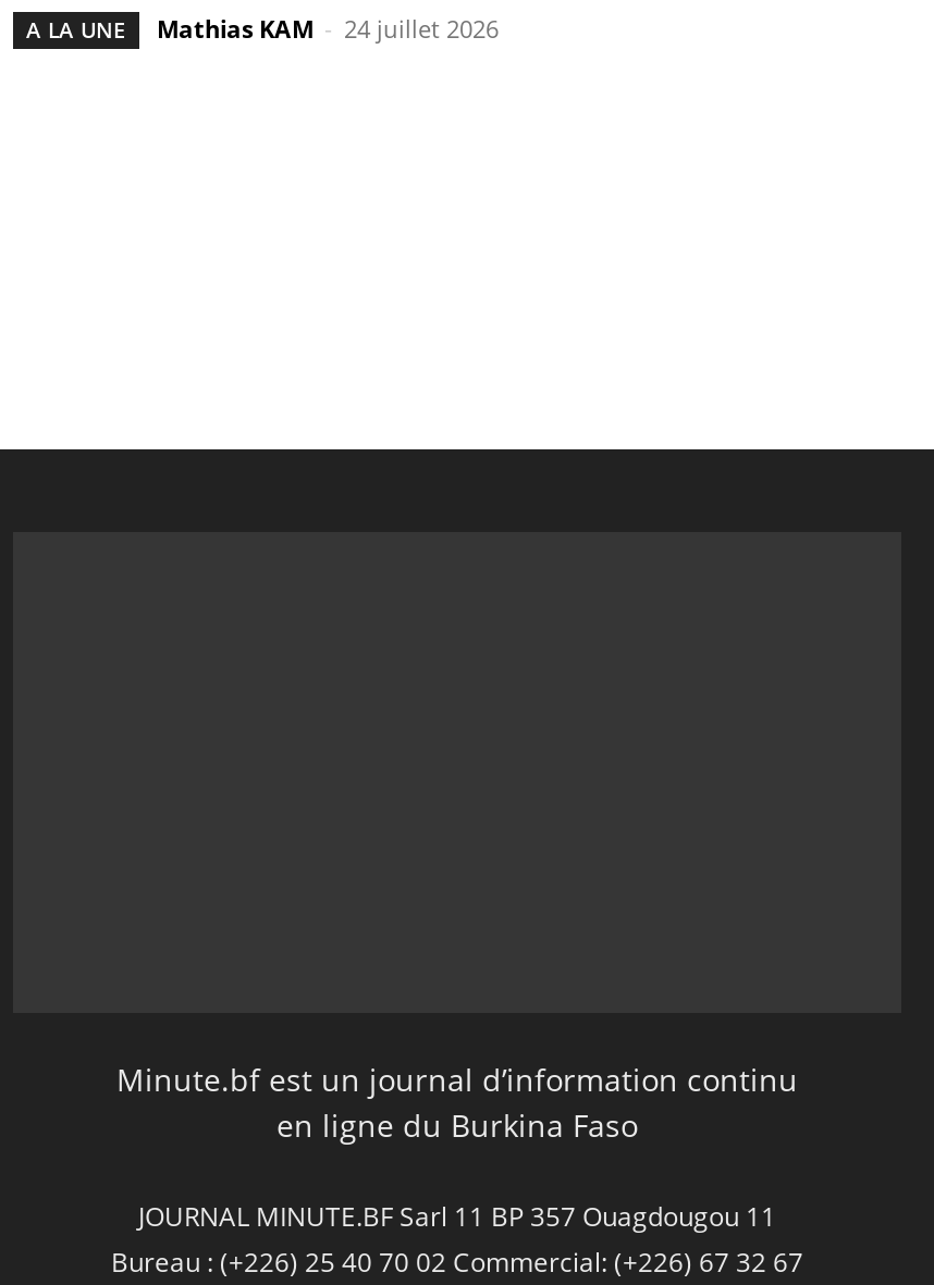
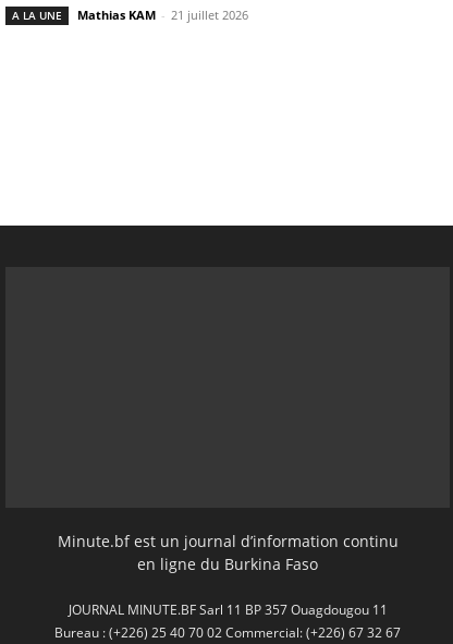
- Mathias KAM - 24 juillet 2026
+ Mathias KAM - 21 juillet 2026
